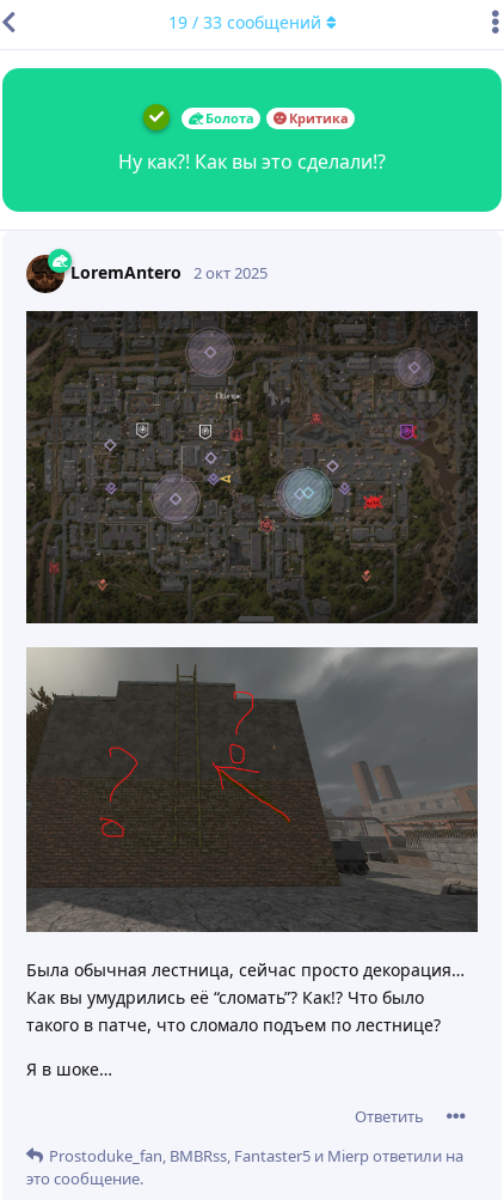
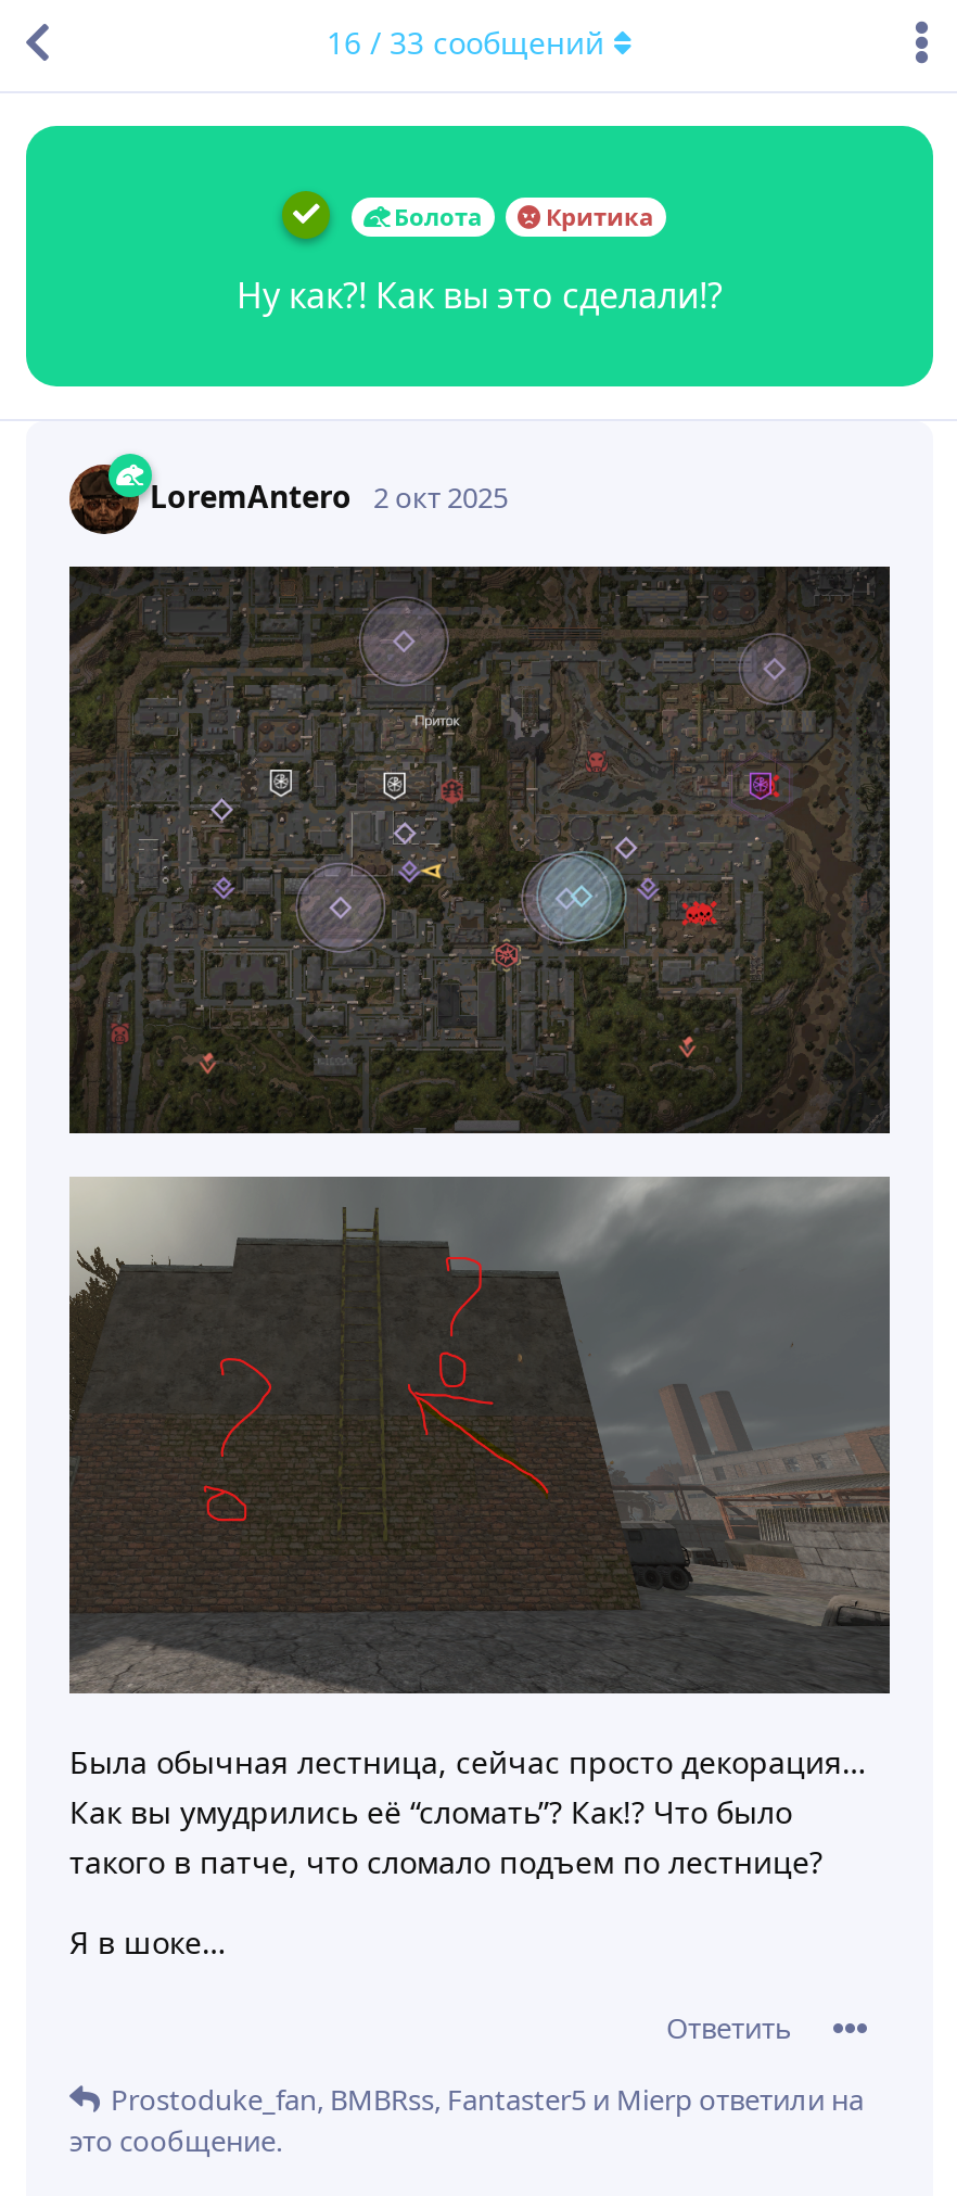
- 19 / 33 сообщений
+ 16 / 33 сообщений
